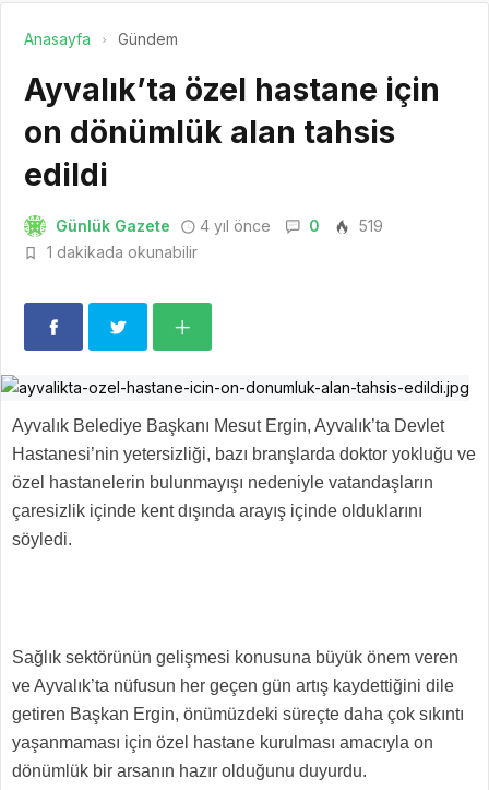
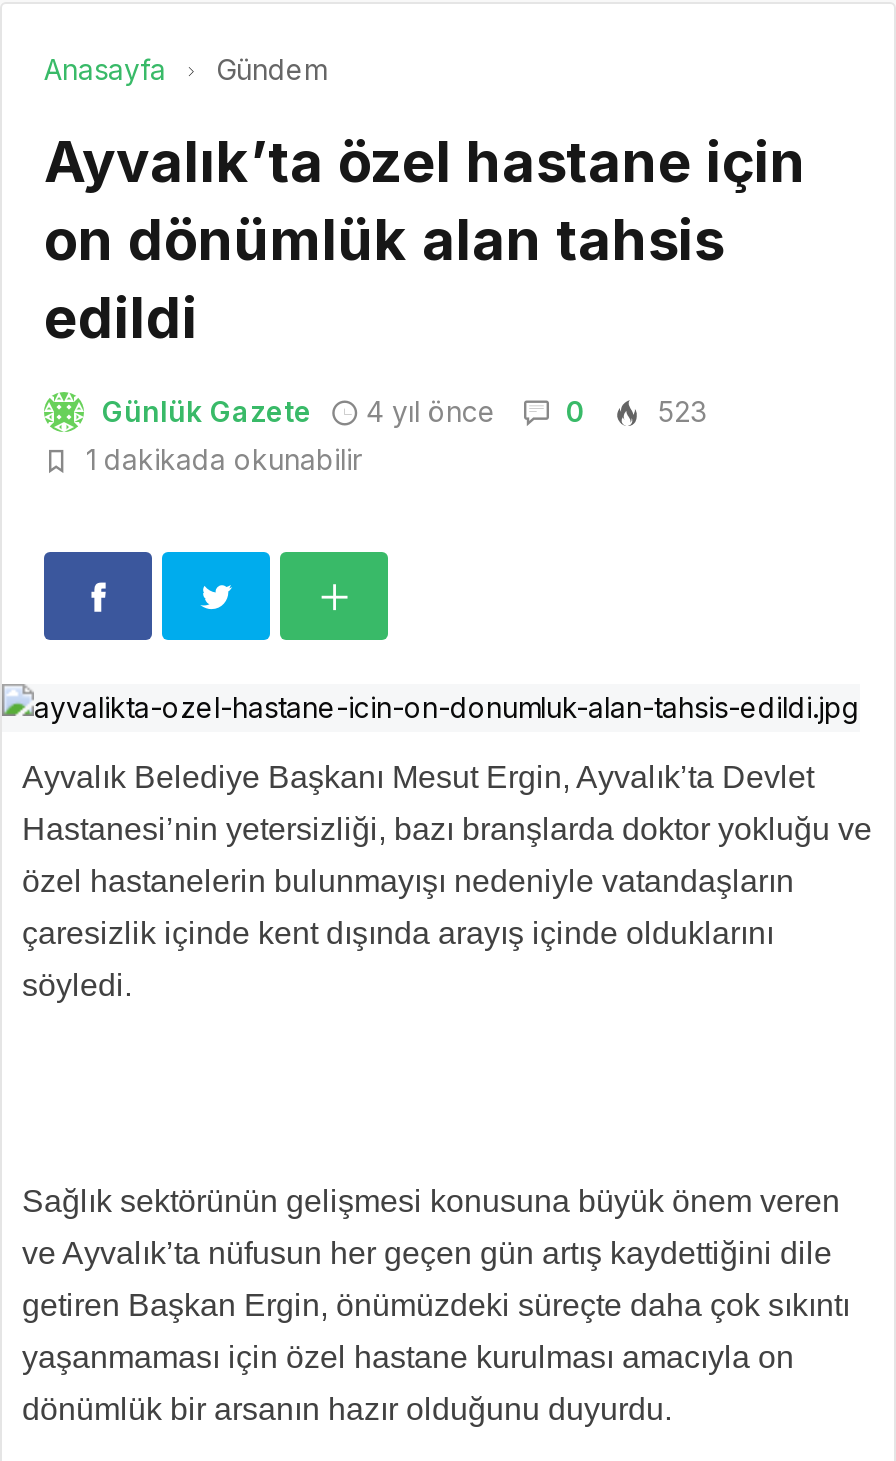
- 0 519
+ 0 523
